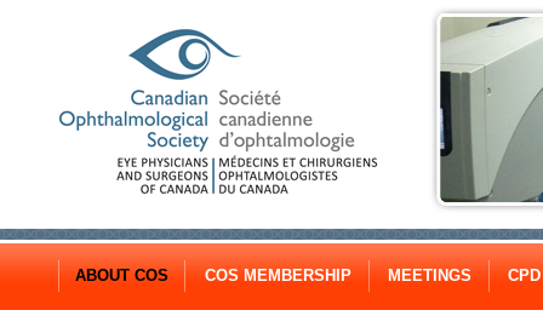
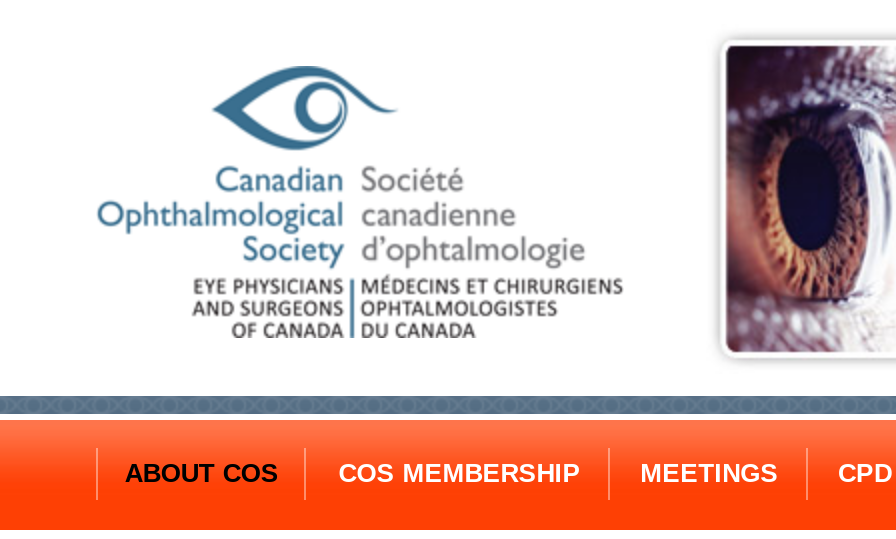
- [image]
+ [image]
